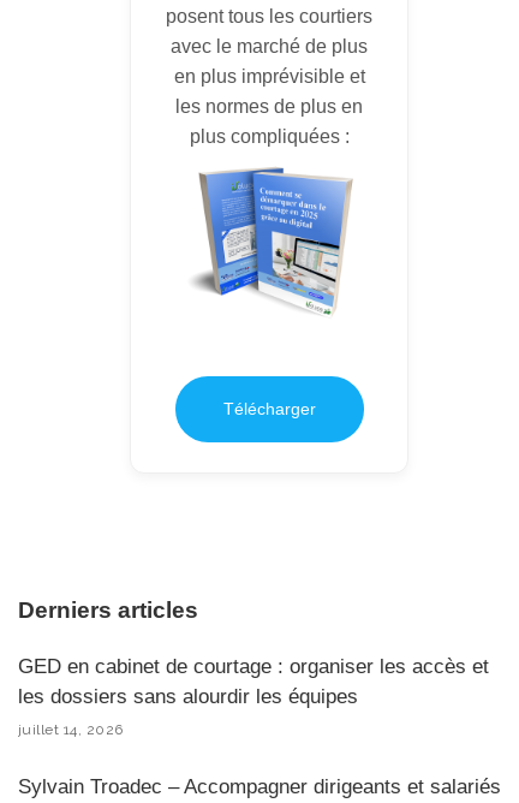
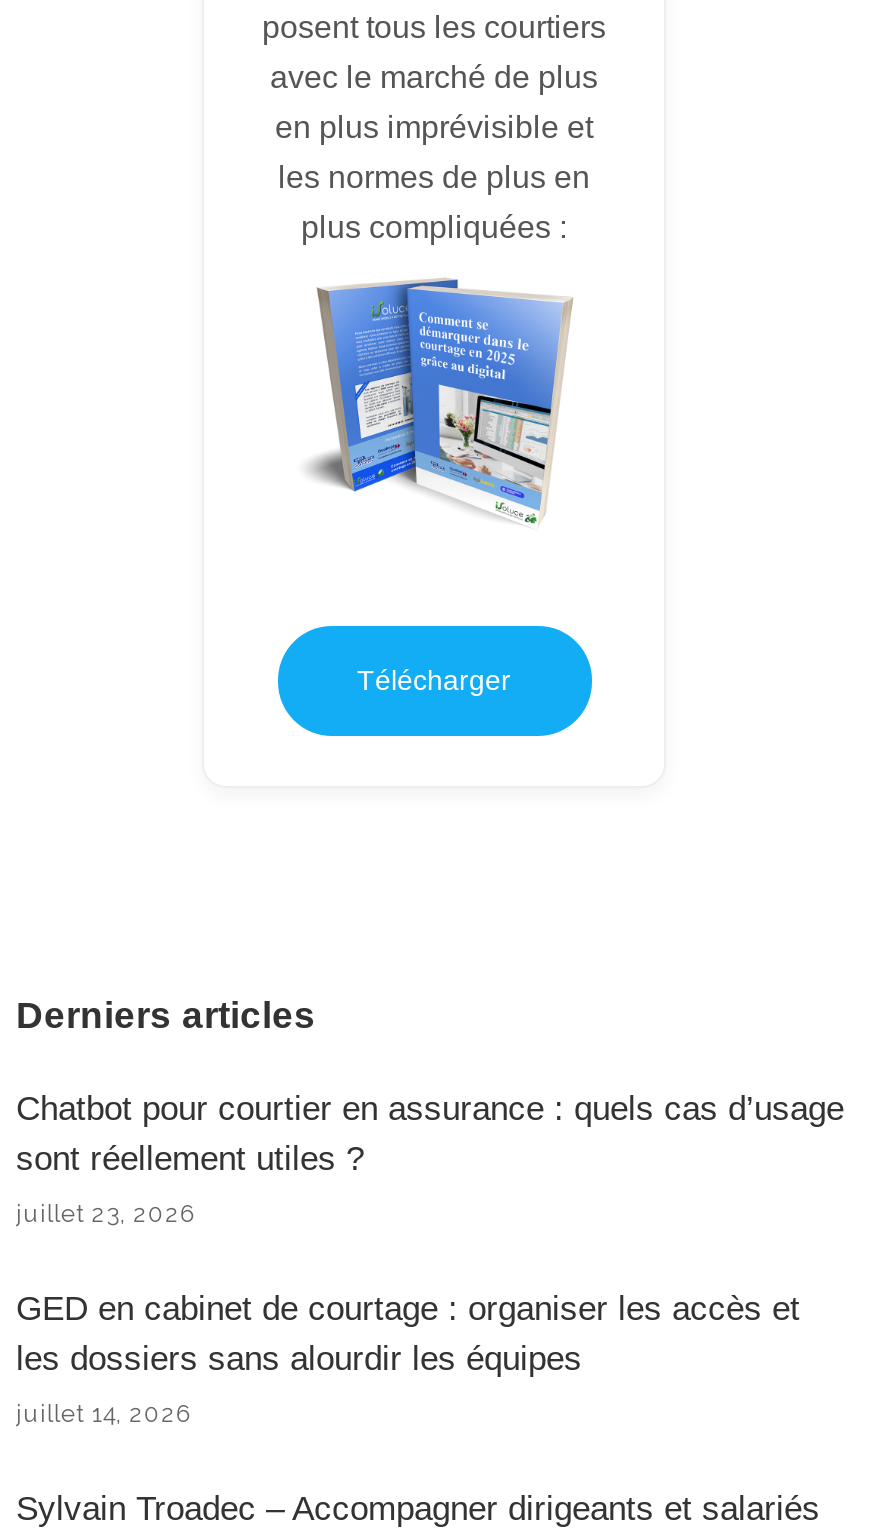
+ Chatbot pour courtier en assurance : quels cas d’usage
+ sont réellement utiles ?
+ juillet 23, 2026
